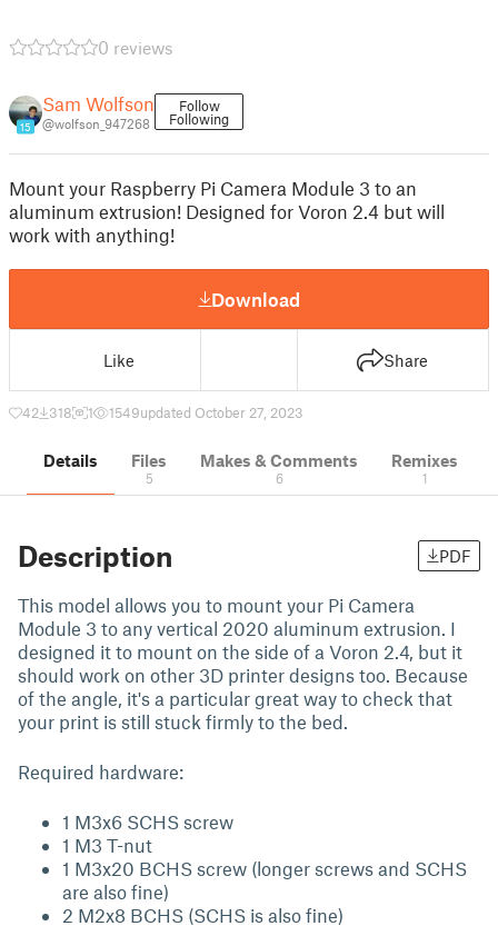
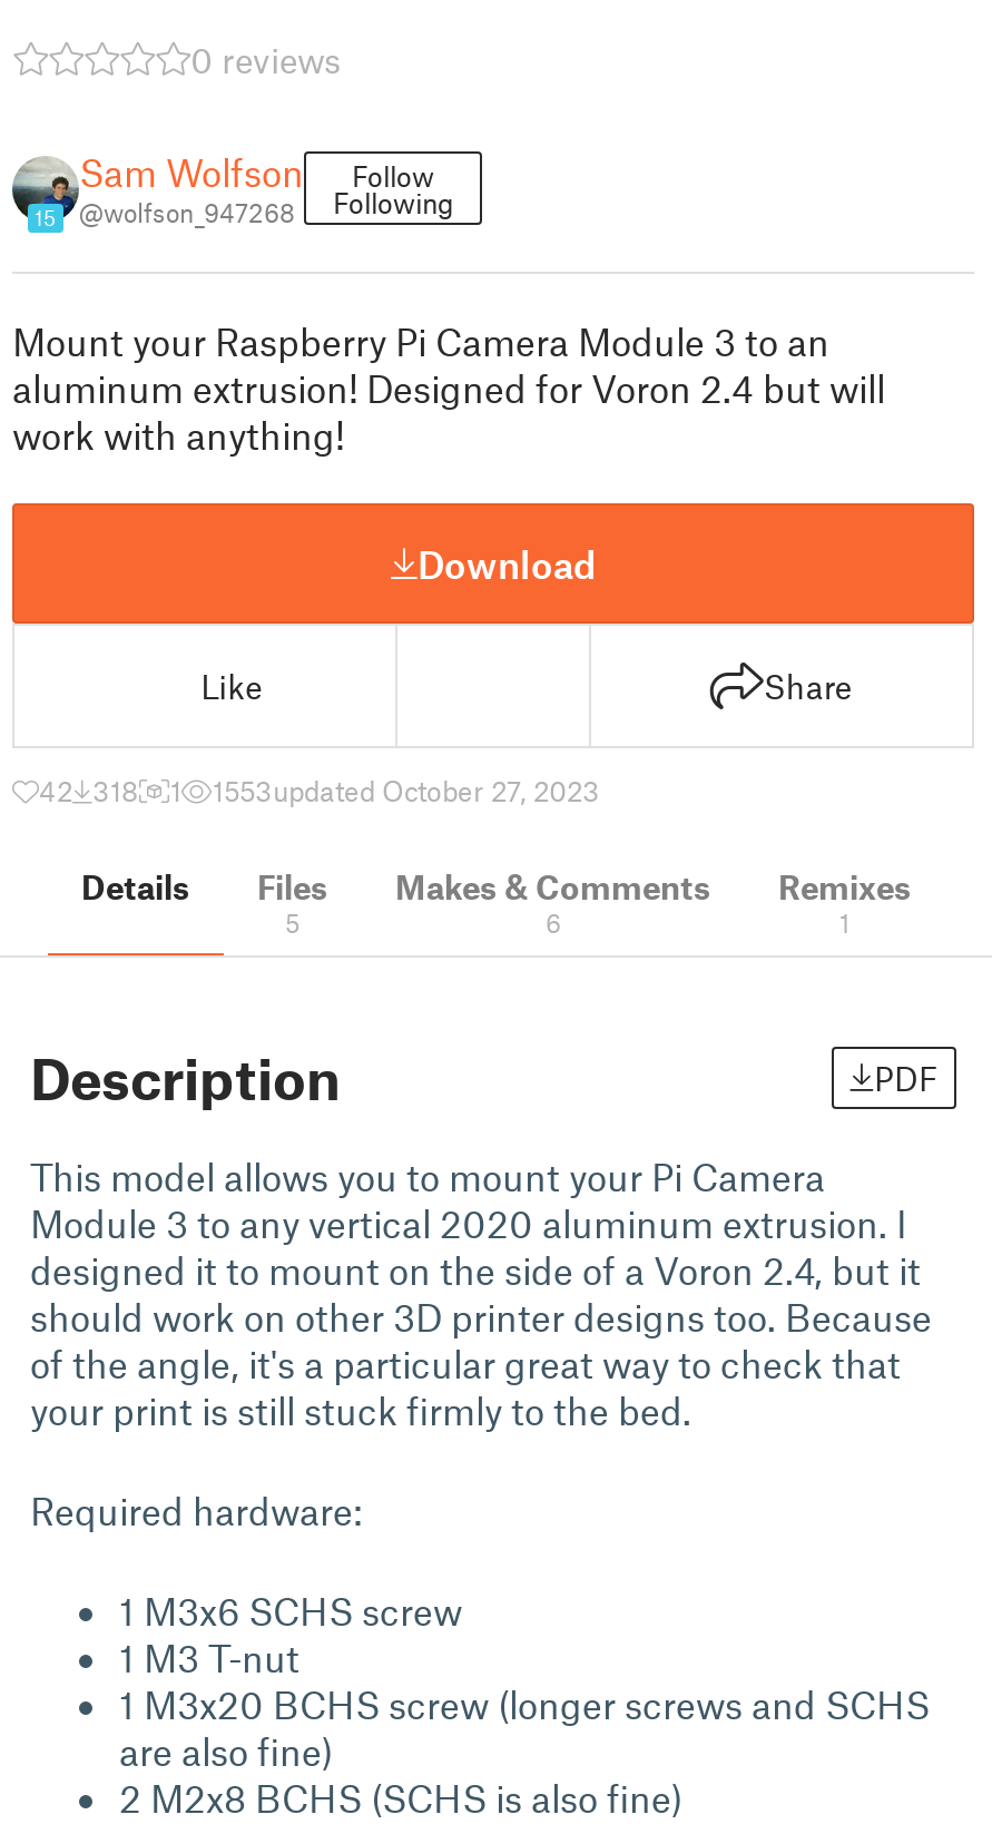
- 1549updated October 27, 2023
+ 1553updated October 27, 2023
